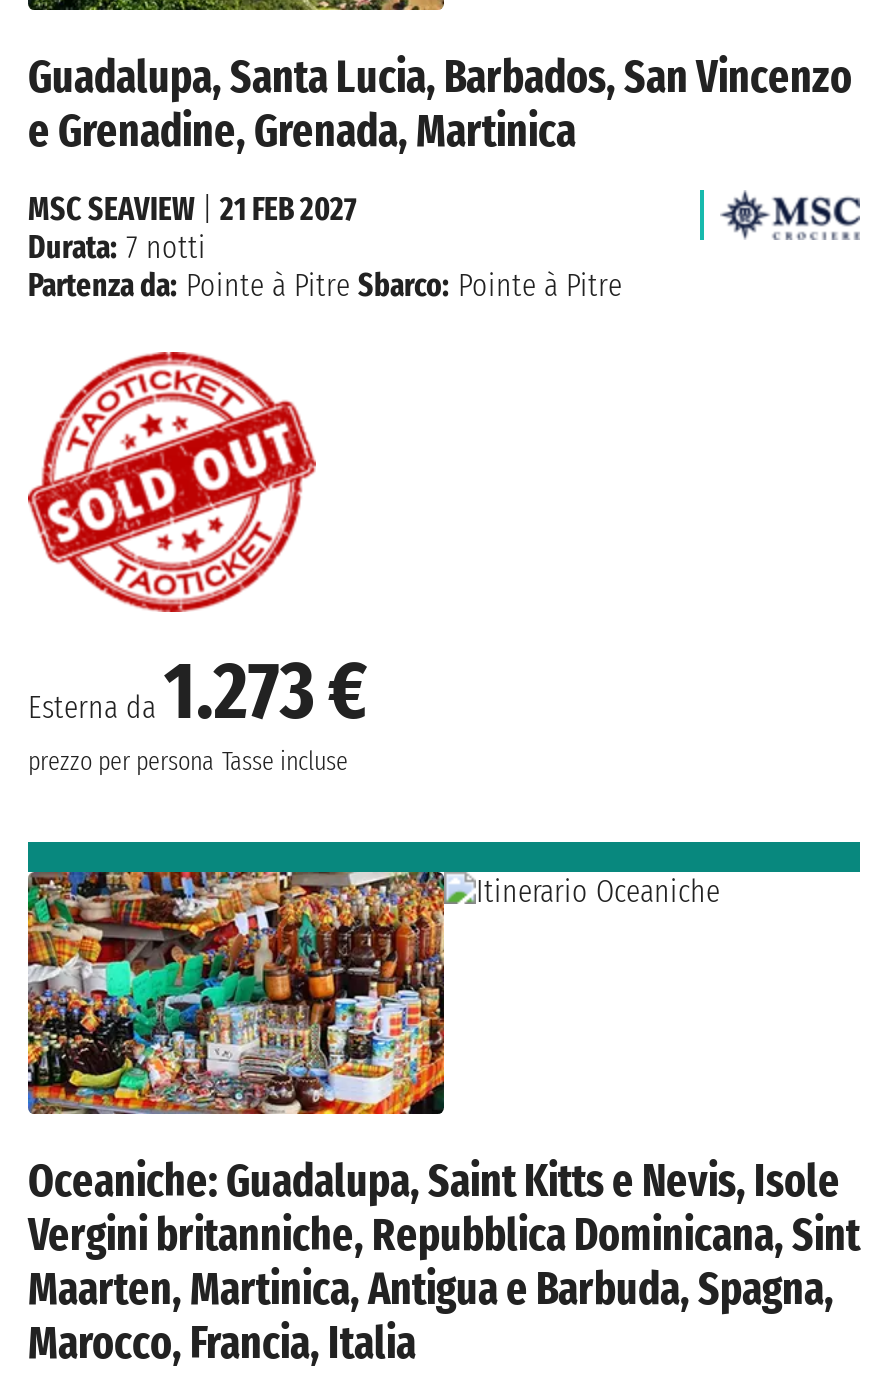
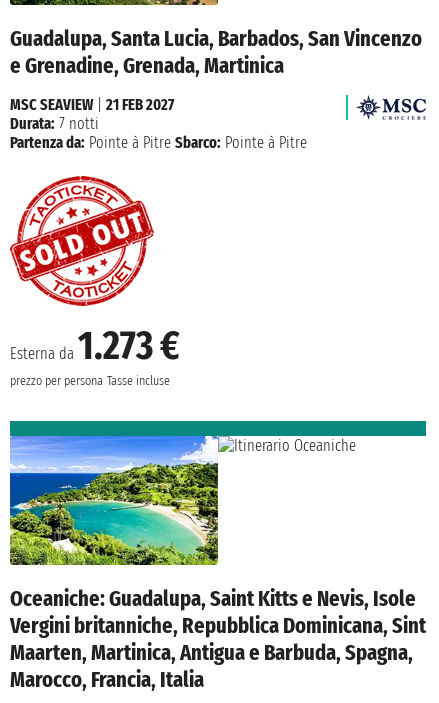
- [image]
+ [image]
